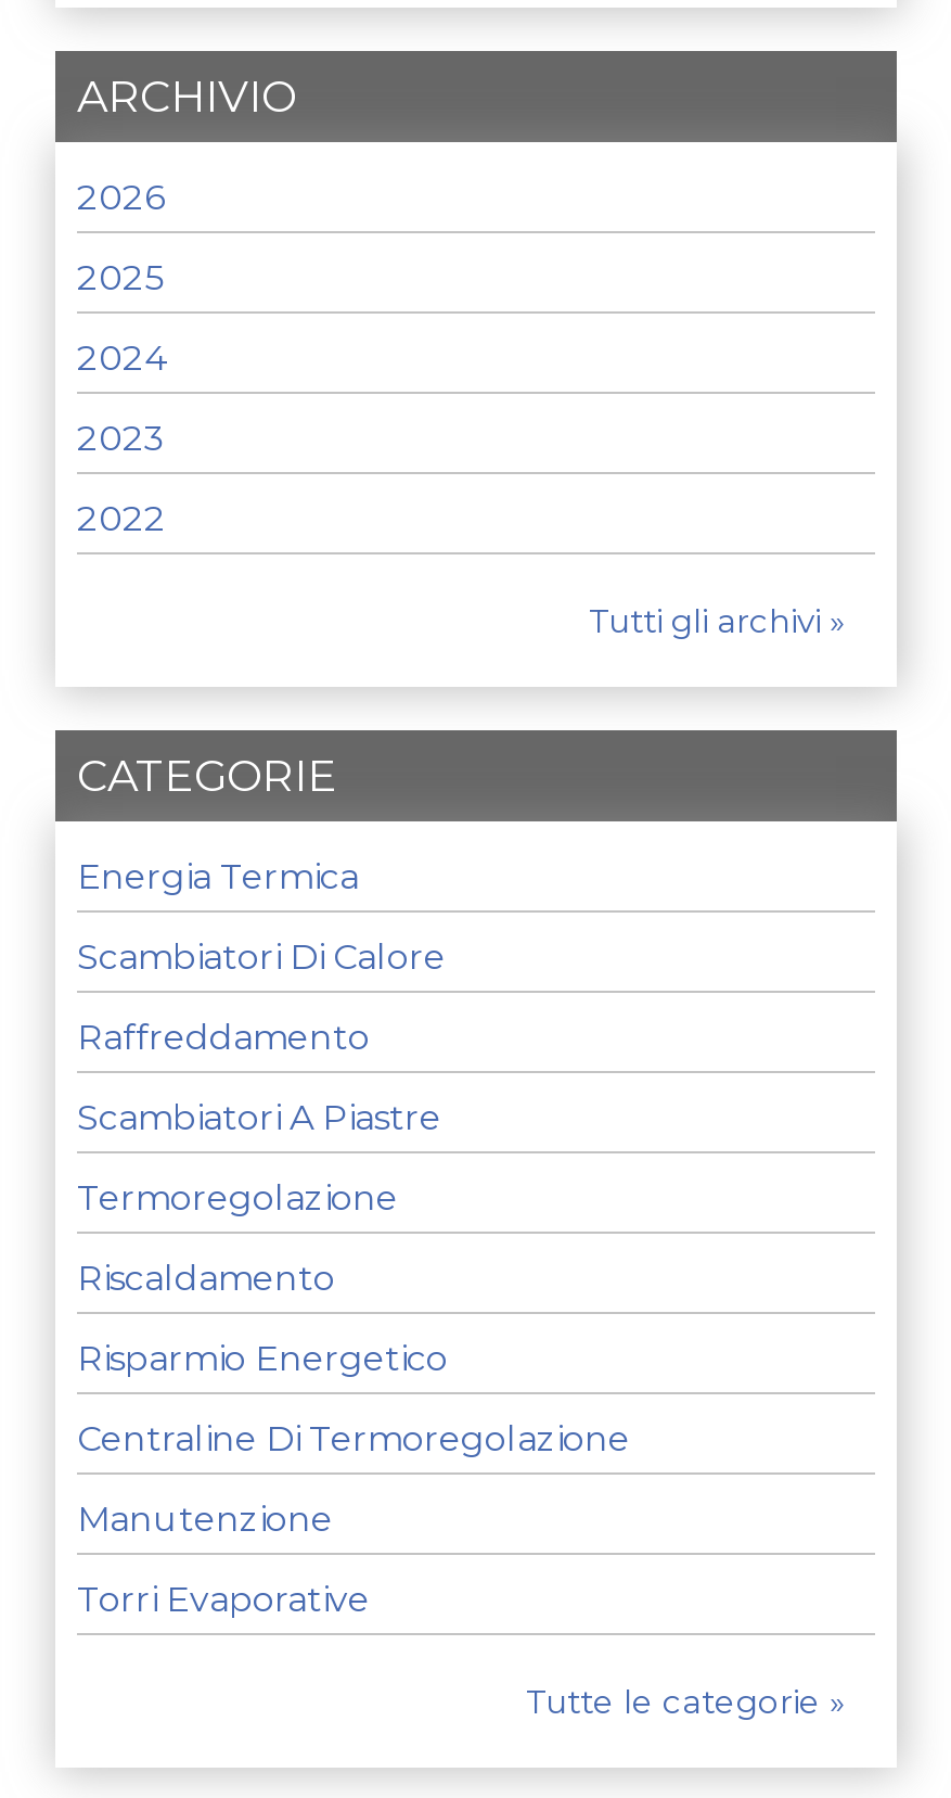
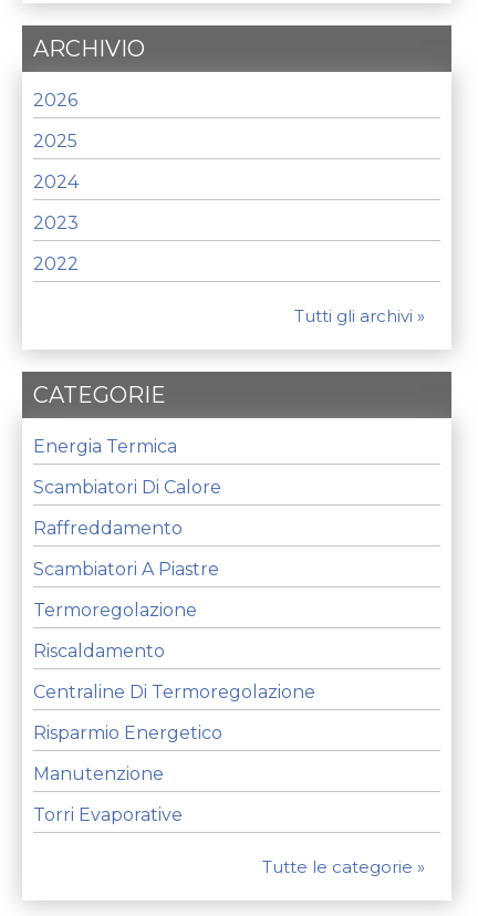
moved down: Risparmio Energetico

moved up: Centraline Di Termoregolazione
